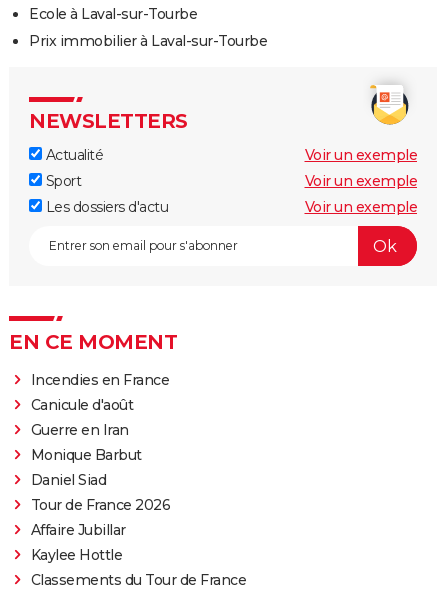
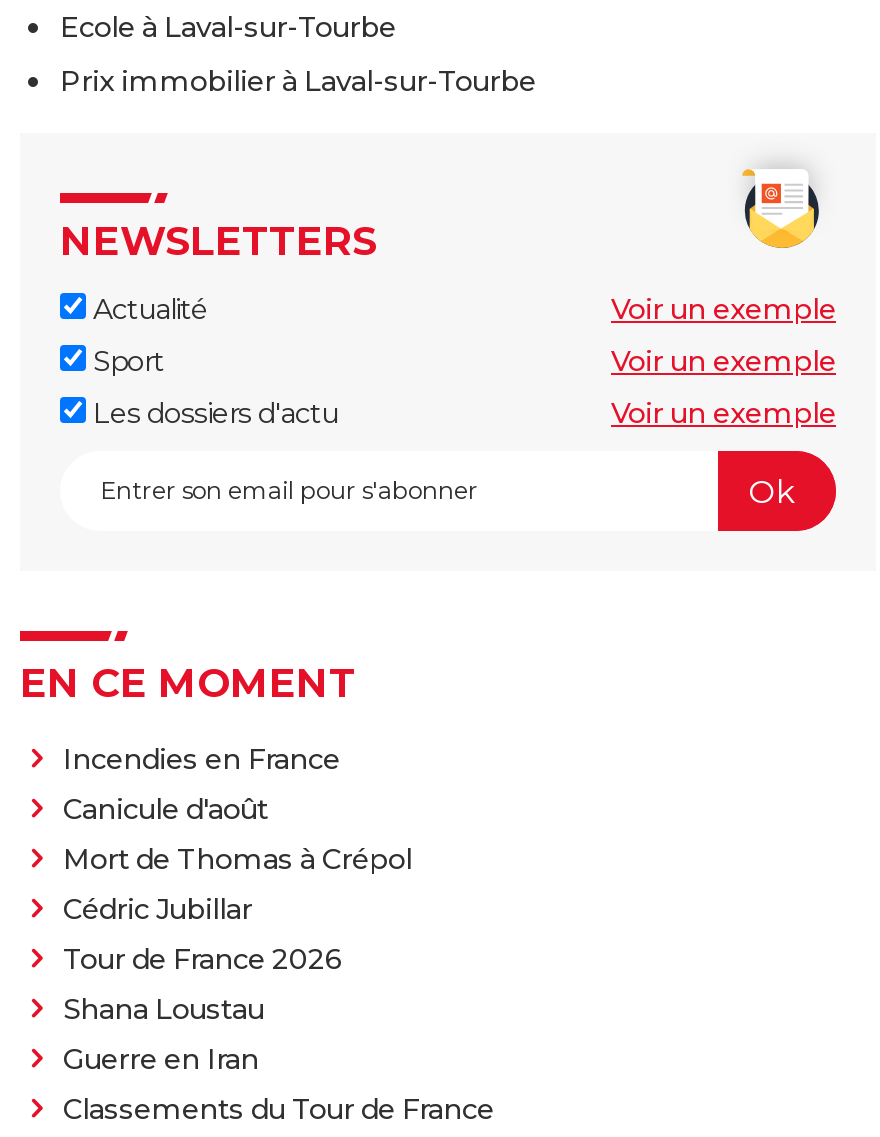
+ Mort de Thomas à Crépol
+ Cédric Jubillar
+ Shana Loustau

moved down: Guerre en Iran

- Monique Barbut
- Daniel Siad
- Affaire Jubillar
- Kaylee Hottle

moved up: Tour de France 2026
